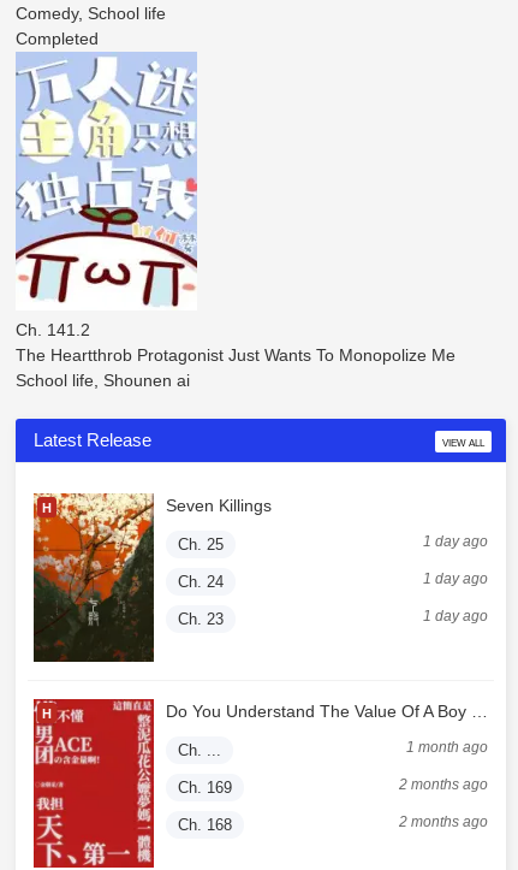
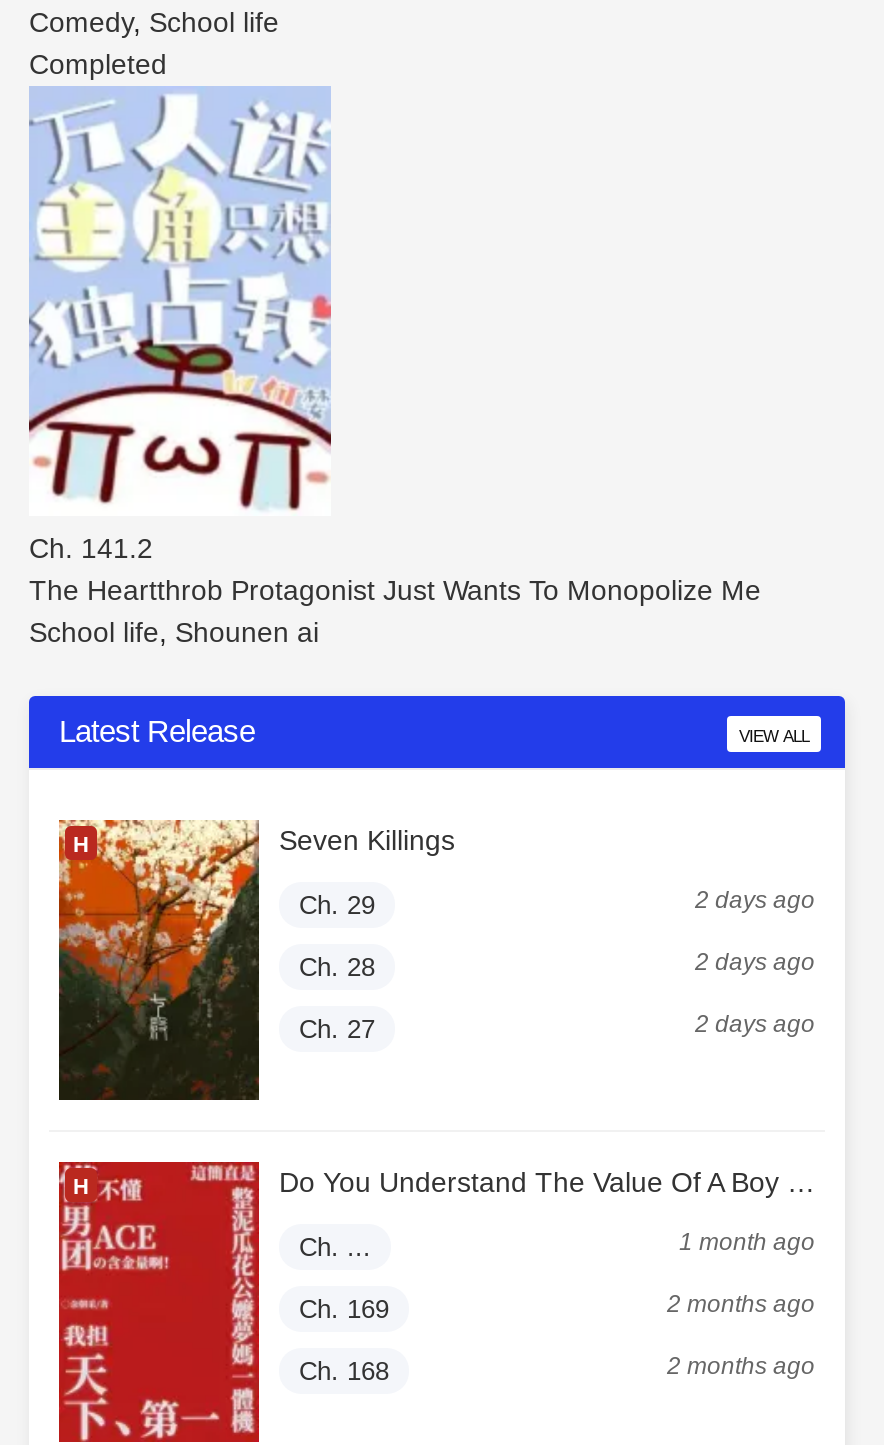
- Ch. 25
+ Ch. 29

- 1 day ago
+ 2 days ago

- Ch. 24
+ Ch. 28

- 1 day ago
+ 2 days ago

- Ch. 23
+ Ch. 27

- 1 day ago
+ 2 days ago
